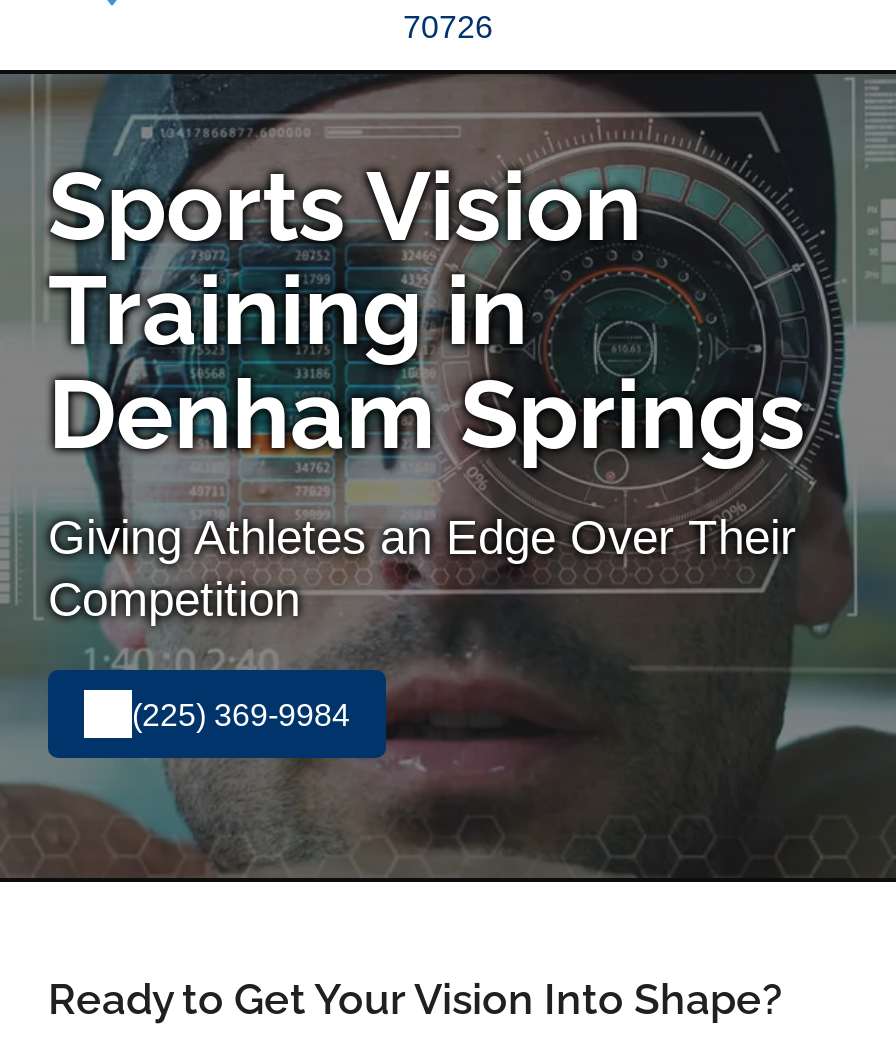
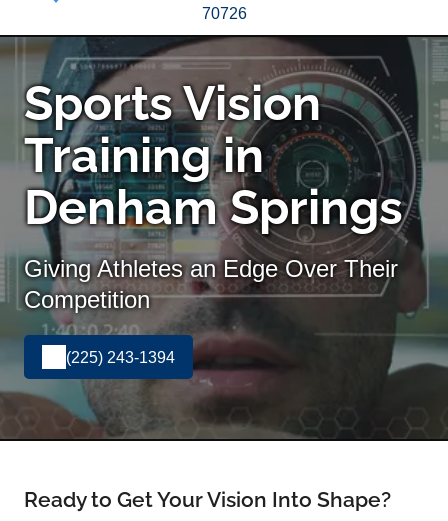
- (225) 369-9984
+ (225) 243-1394
